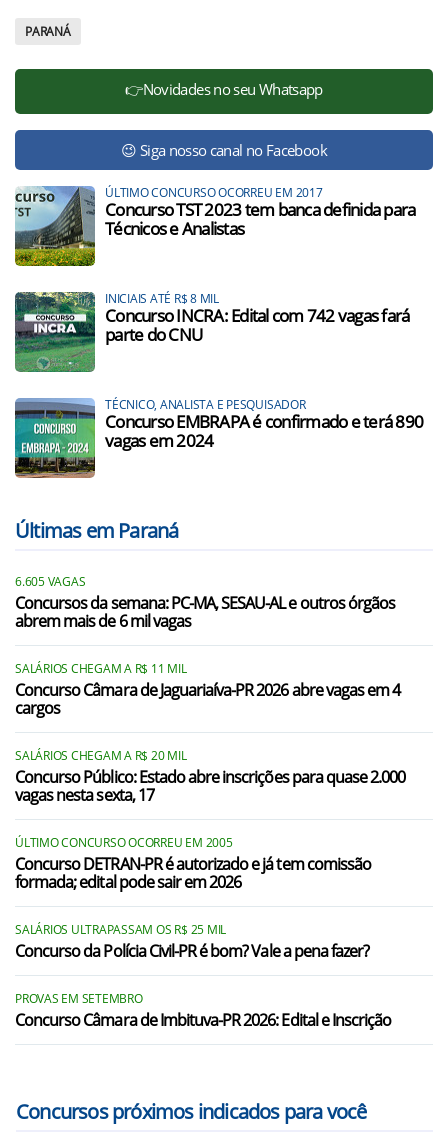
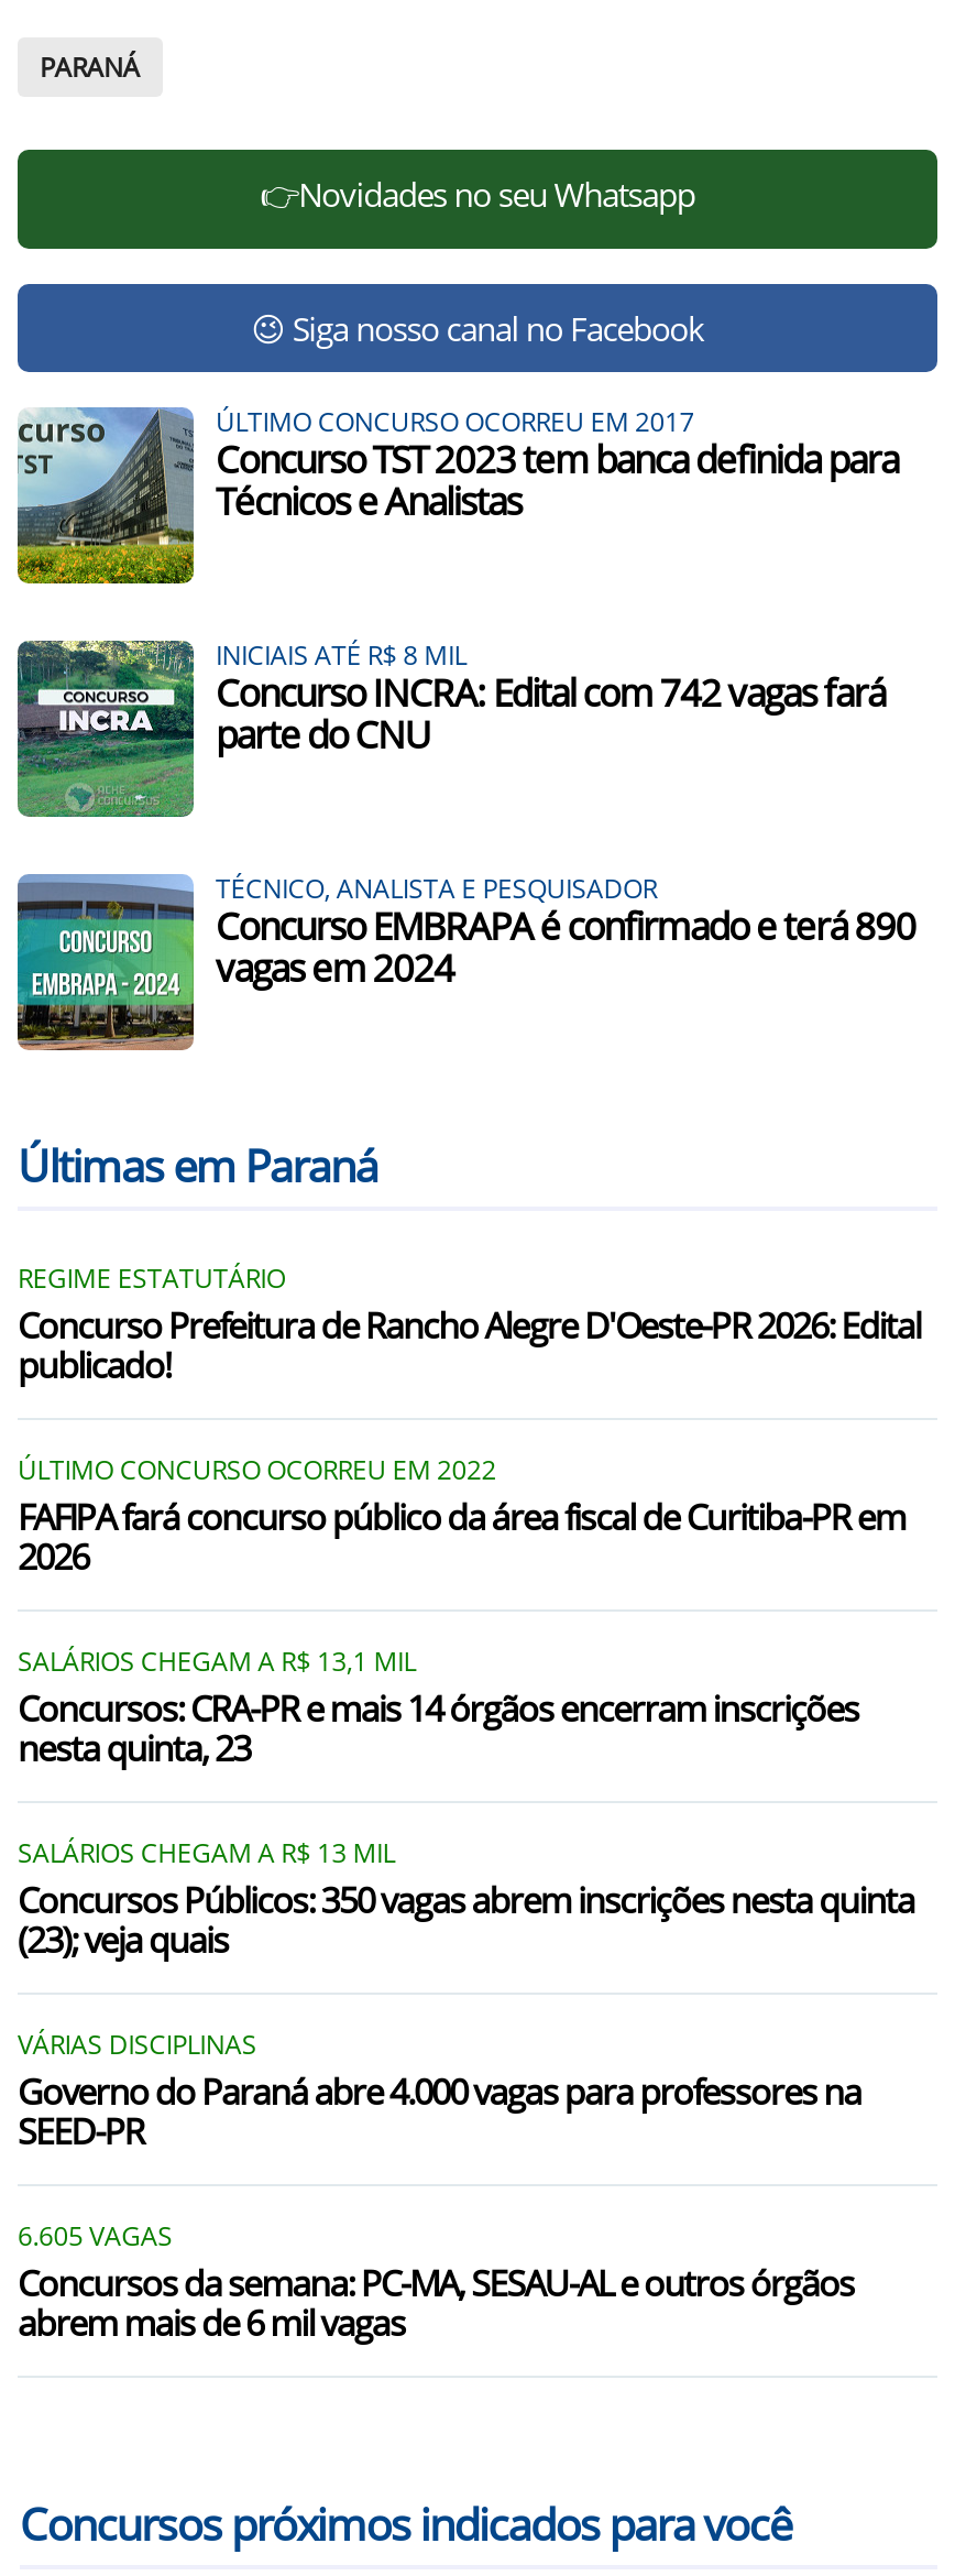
+ REGIME ESTATUTÁRIO
+ Concurso Prefeitura de Rancho Alegre D'Oeste-PR 2026: Edital
+ publicado!
+ ÚLTIMO CONCURSO OCORREU EM 2022
+ FAFIPA fará concurso público da área fiscal de Curitiba-PR em
+ 2026
+ SALÁRIOS CHEGAM A R$ 13,1 MIL
+ Concursos: CRA-PR e mais 14 órgãos encerram inscrições
+ nesta quinta, 23
+ SALÁRIOS CHEGAM A R$ 13 MIL
+ Concursos Públicos: 350 vagas abrem inscrições nesta quinta
+ (23); veja quais
+ VÁRIAS DISCIPLINAS
+ Governo do Paraná abre 4.000 vagas para professores na
+ SEED-PR

moved down: 6.605 VAGAS | Concursos da semana: PC-MA, SESAU-AL e outros órgãos | abrem mais de 6 mil vagas

- SALÁRIOS CHEGAM A R$ 11 MIL
- Concurso Câmara de Jaguariaíva-PR 2026 abre vagas em 4
- cargos
- SALÁRIOS CHEGAM A R$ 20 MIL
- Concurso Público: Estado abre inscrições para quase 2.000
- vagas nesta sexta, 17
- ÚLTIMO CONCURSO OCORREU EM 2005
- Concurso DETRAN-PR é autorizado e já tem comissão
- formada; edital pode sair em 2026
- SALÁRIOS ULTRAPASSAM OS R$ 25 MIL
- Concurso da Polícia Civil-PR é bom? Vale a pena fazer?
- PROVAS EM SETEMBRO
- Concurso Câmara de Imbituva-PR 2026: Edital e Inscrição
